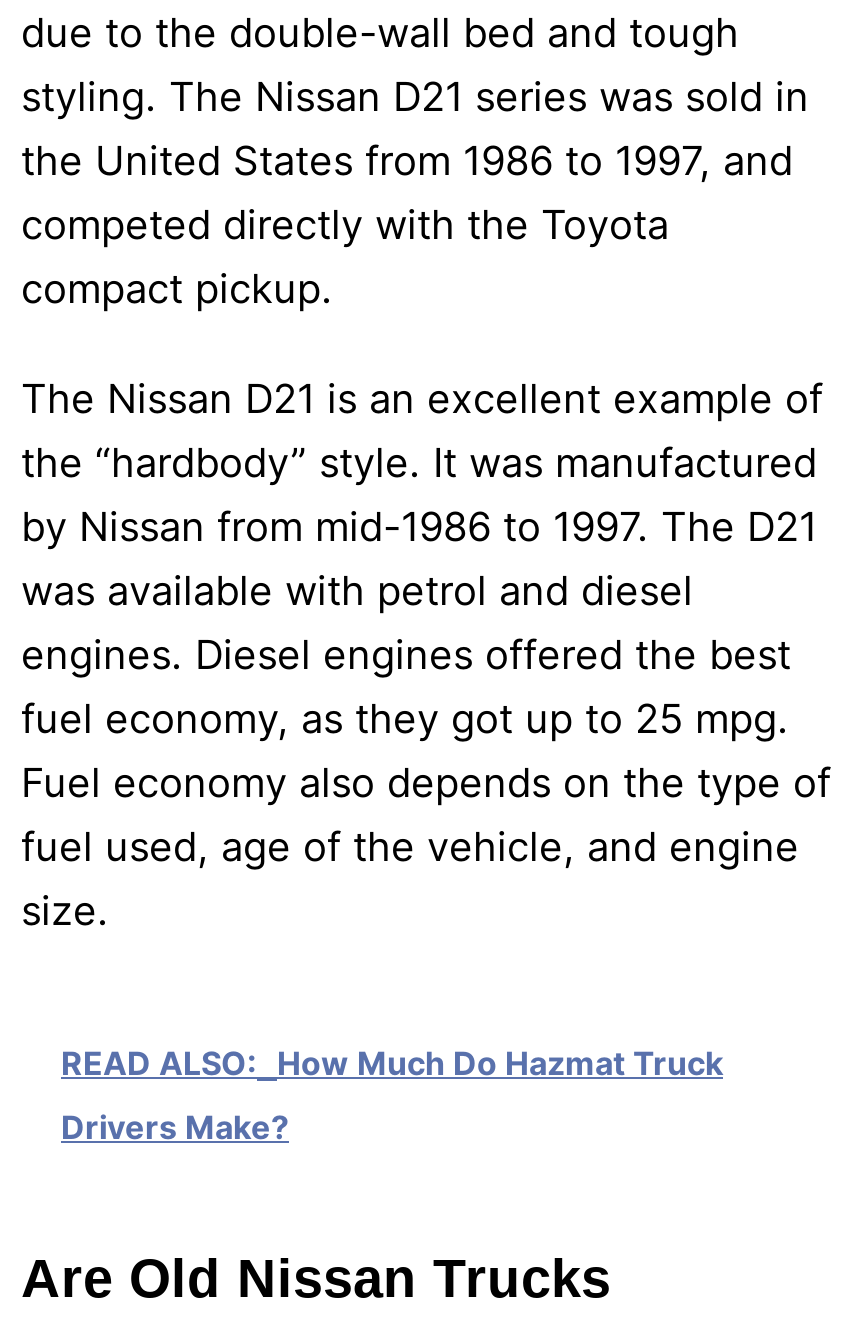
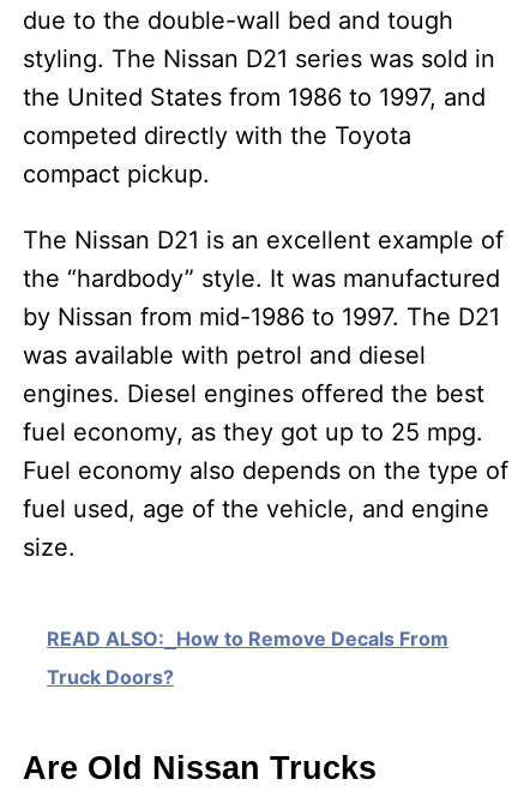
- READ ALSO: How Much Do Hazmat Truck
+ READ ALSO: How to Remove Decals From

- Drivers Make?
+ Truck Doors?
